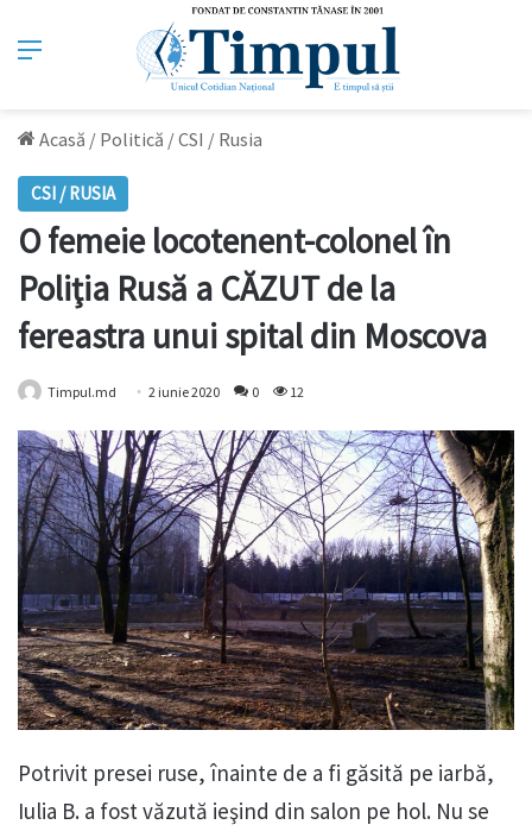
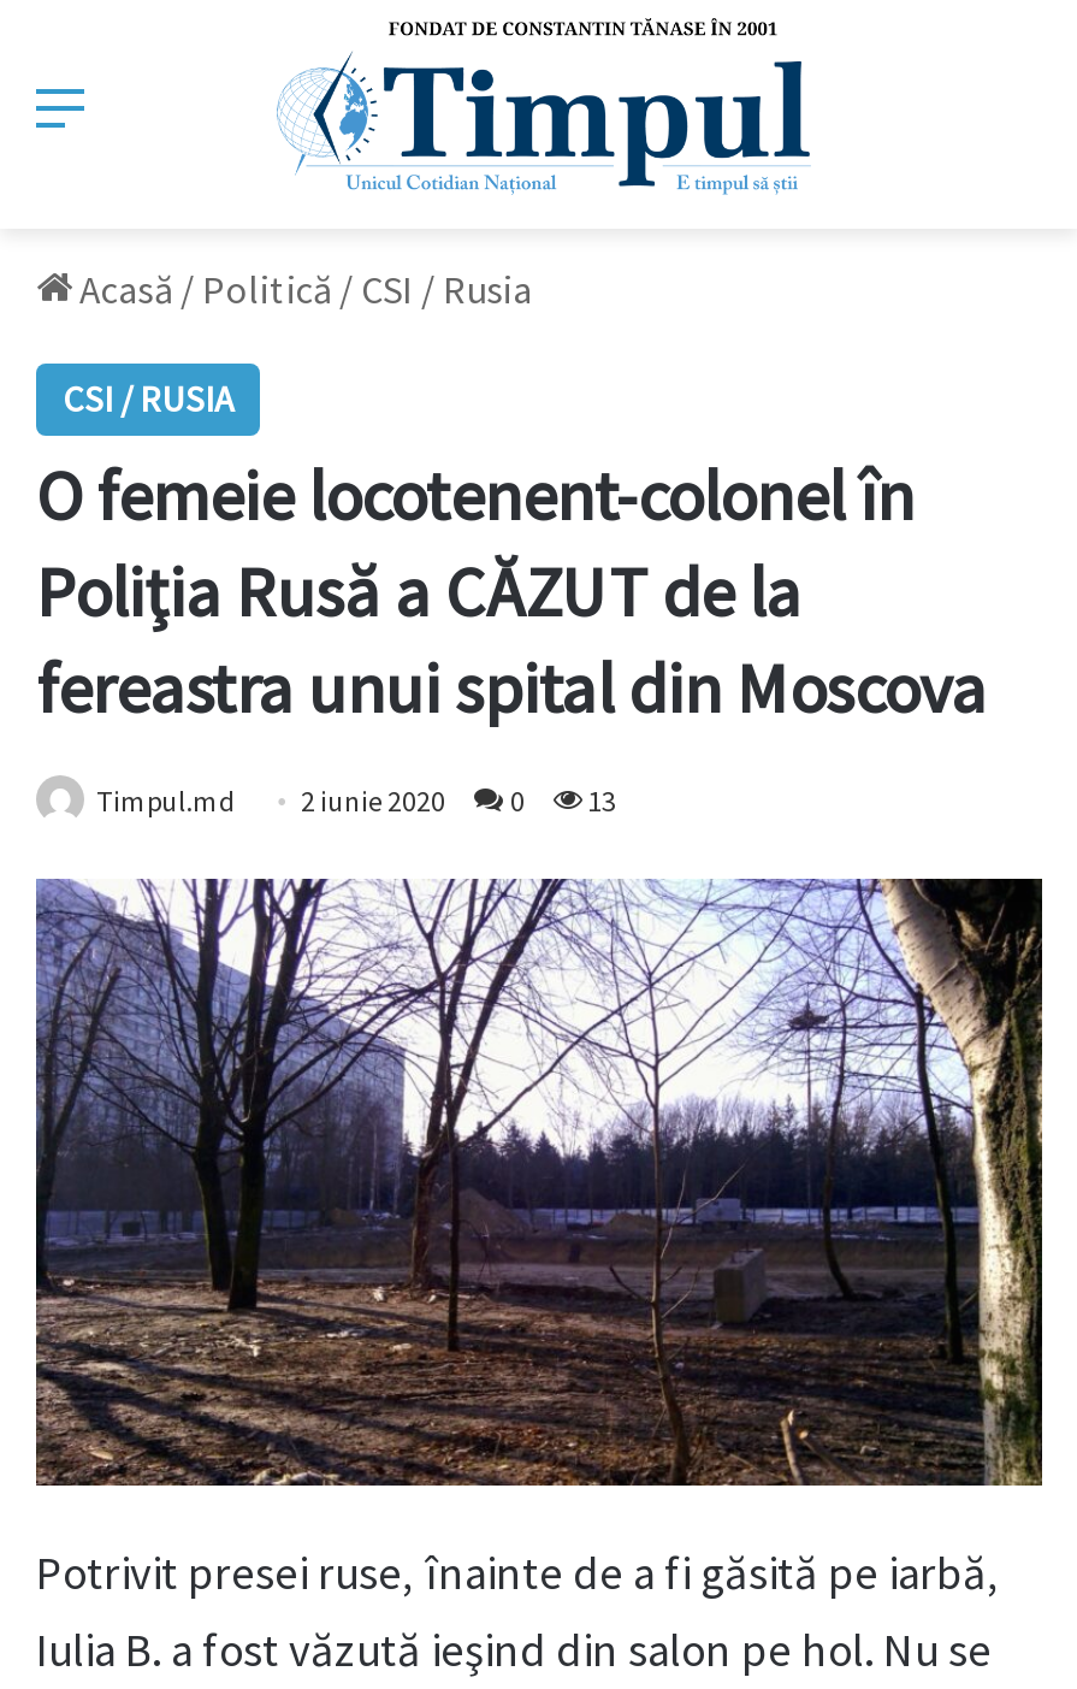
- Timpul.md 2 iunie 2020 0 12
+ Timpul.md 2 iunie 2020 0 13
